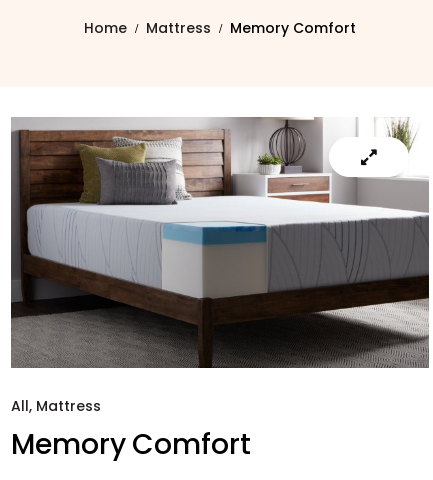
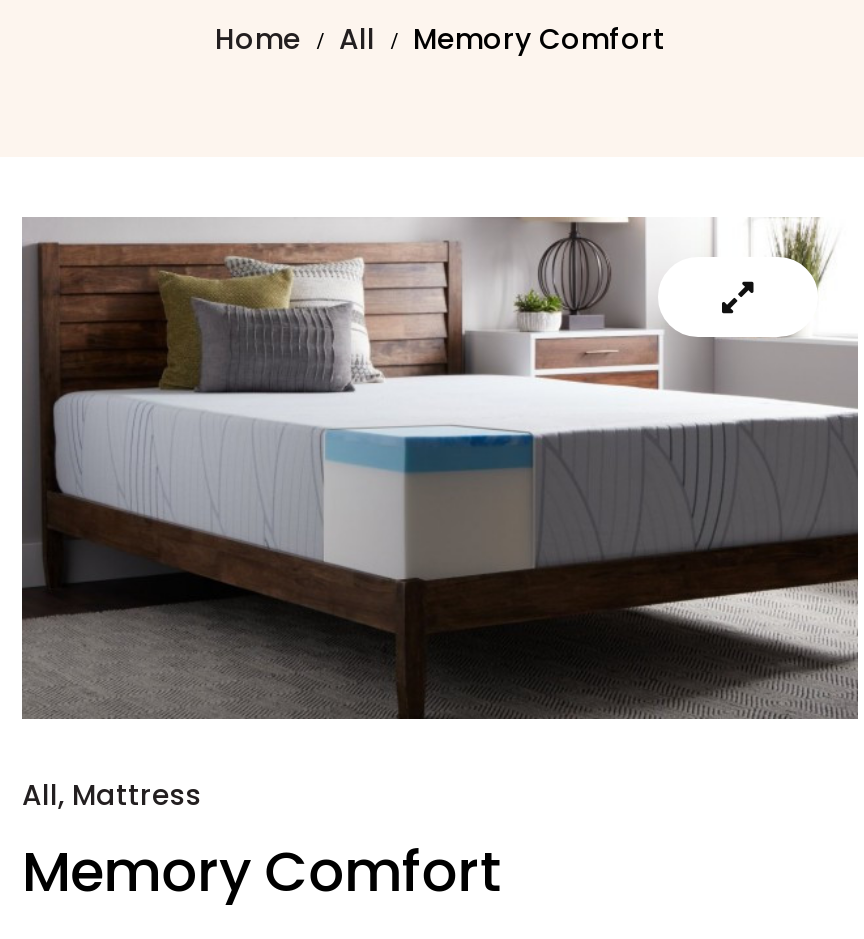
- Mattress
+ All
